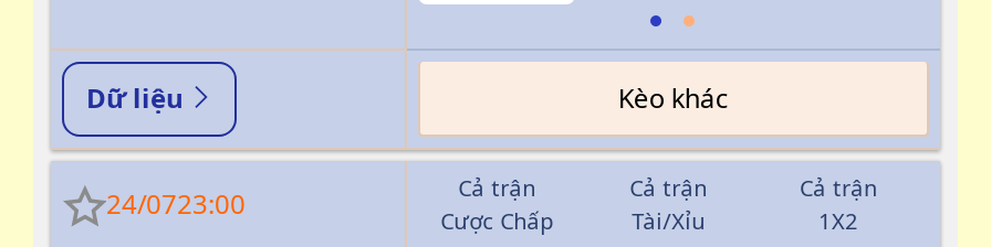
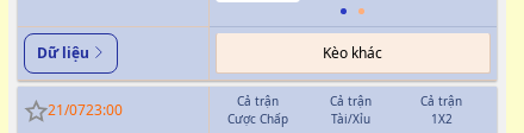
- 24/0723:00
+ 21/0723:00
